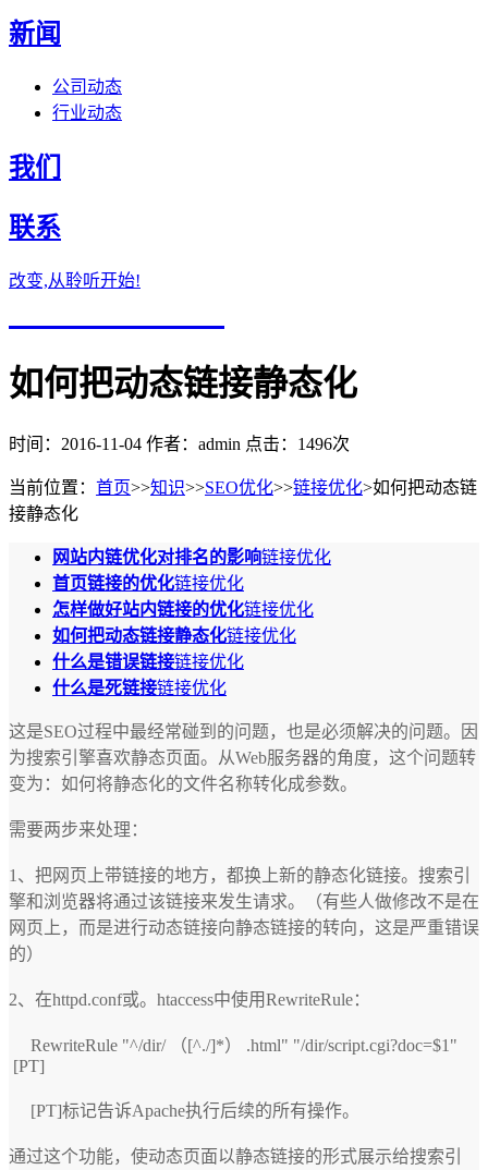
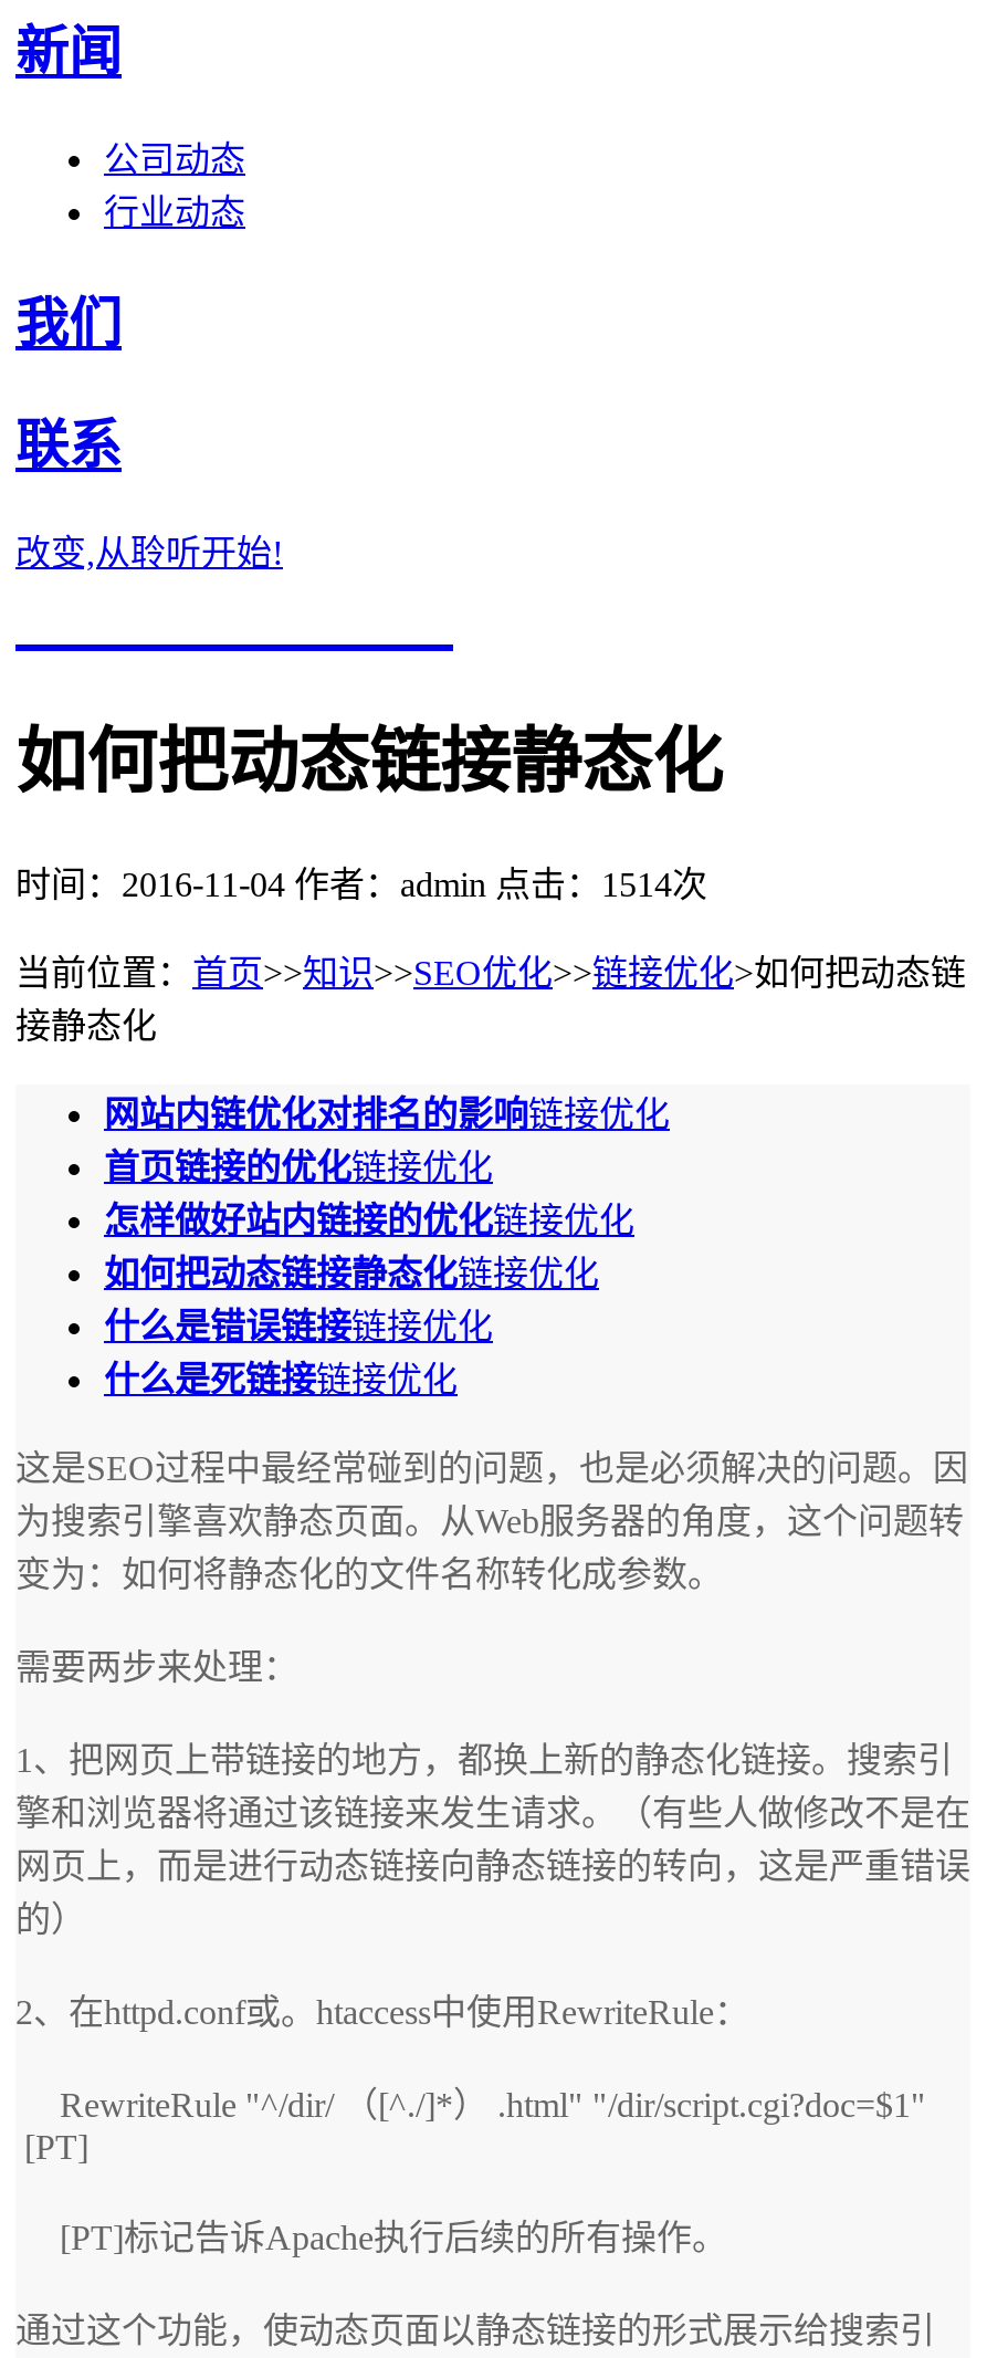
- 时间：2016-11-04 作者：admin 点击：1496次
+ 时间：2016-11-04 作者：admin 点击：1514次
